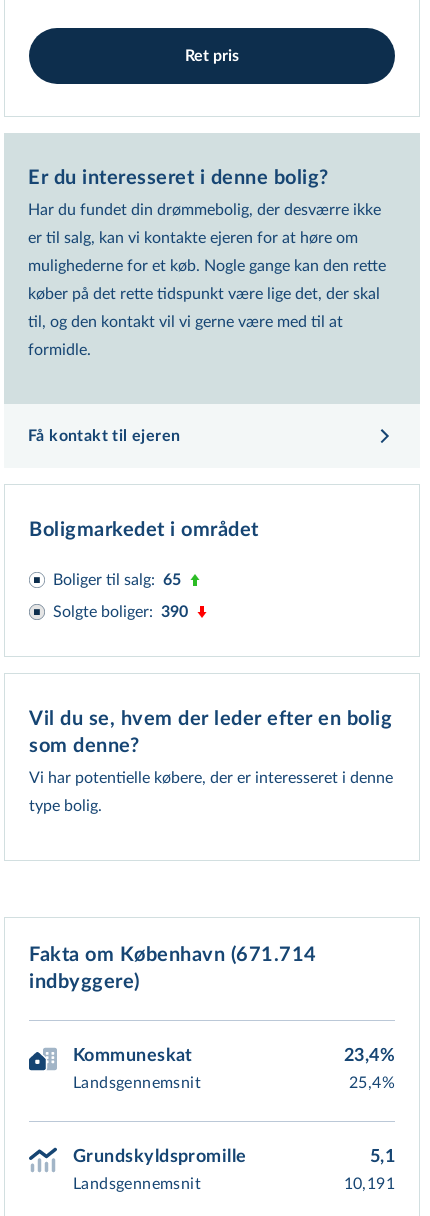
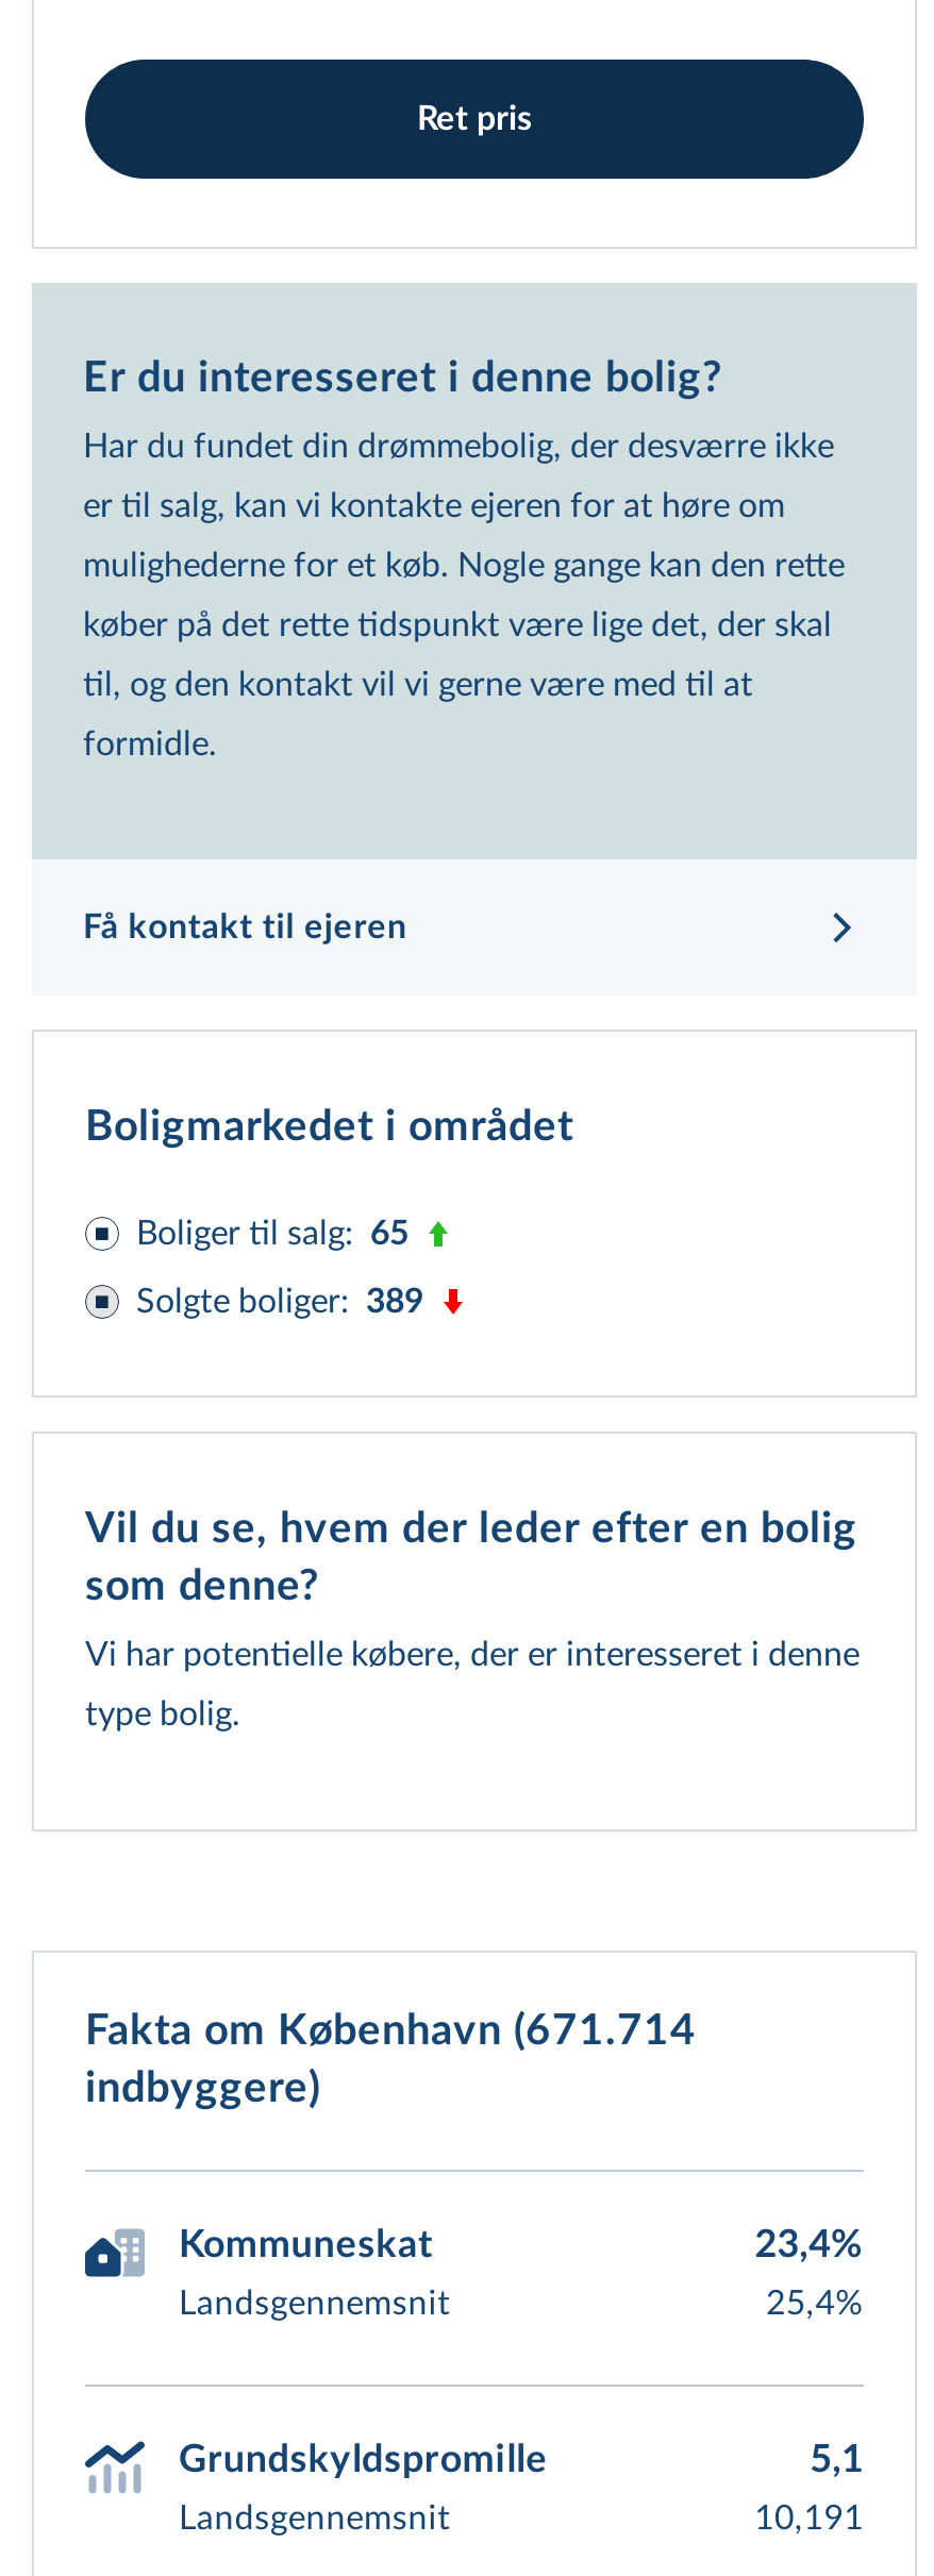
- Solgte boliger: 390
+ Solgte boliger: 389
